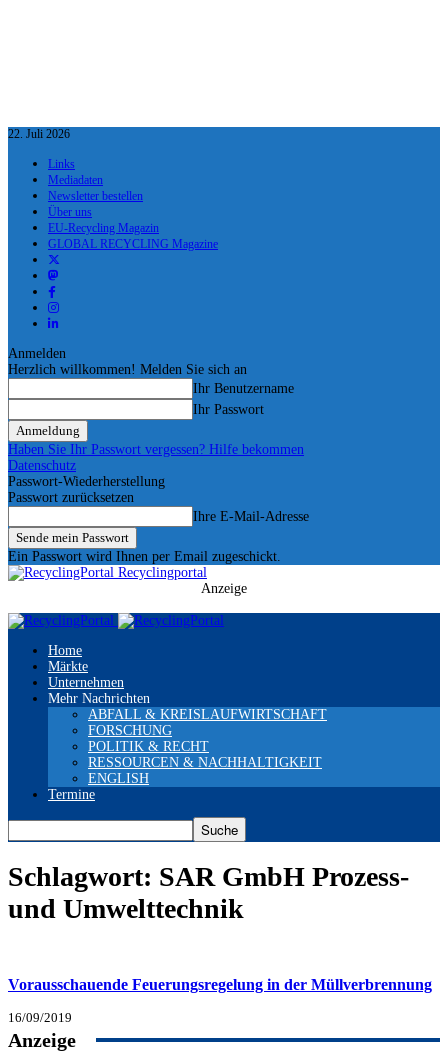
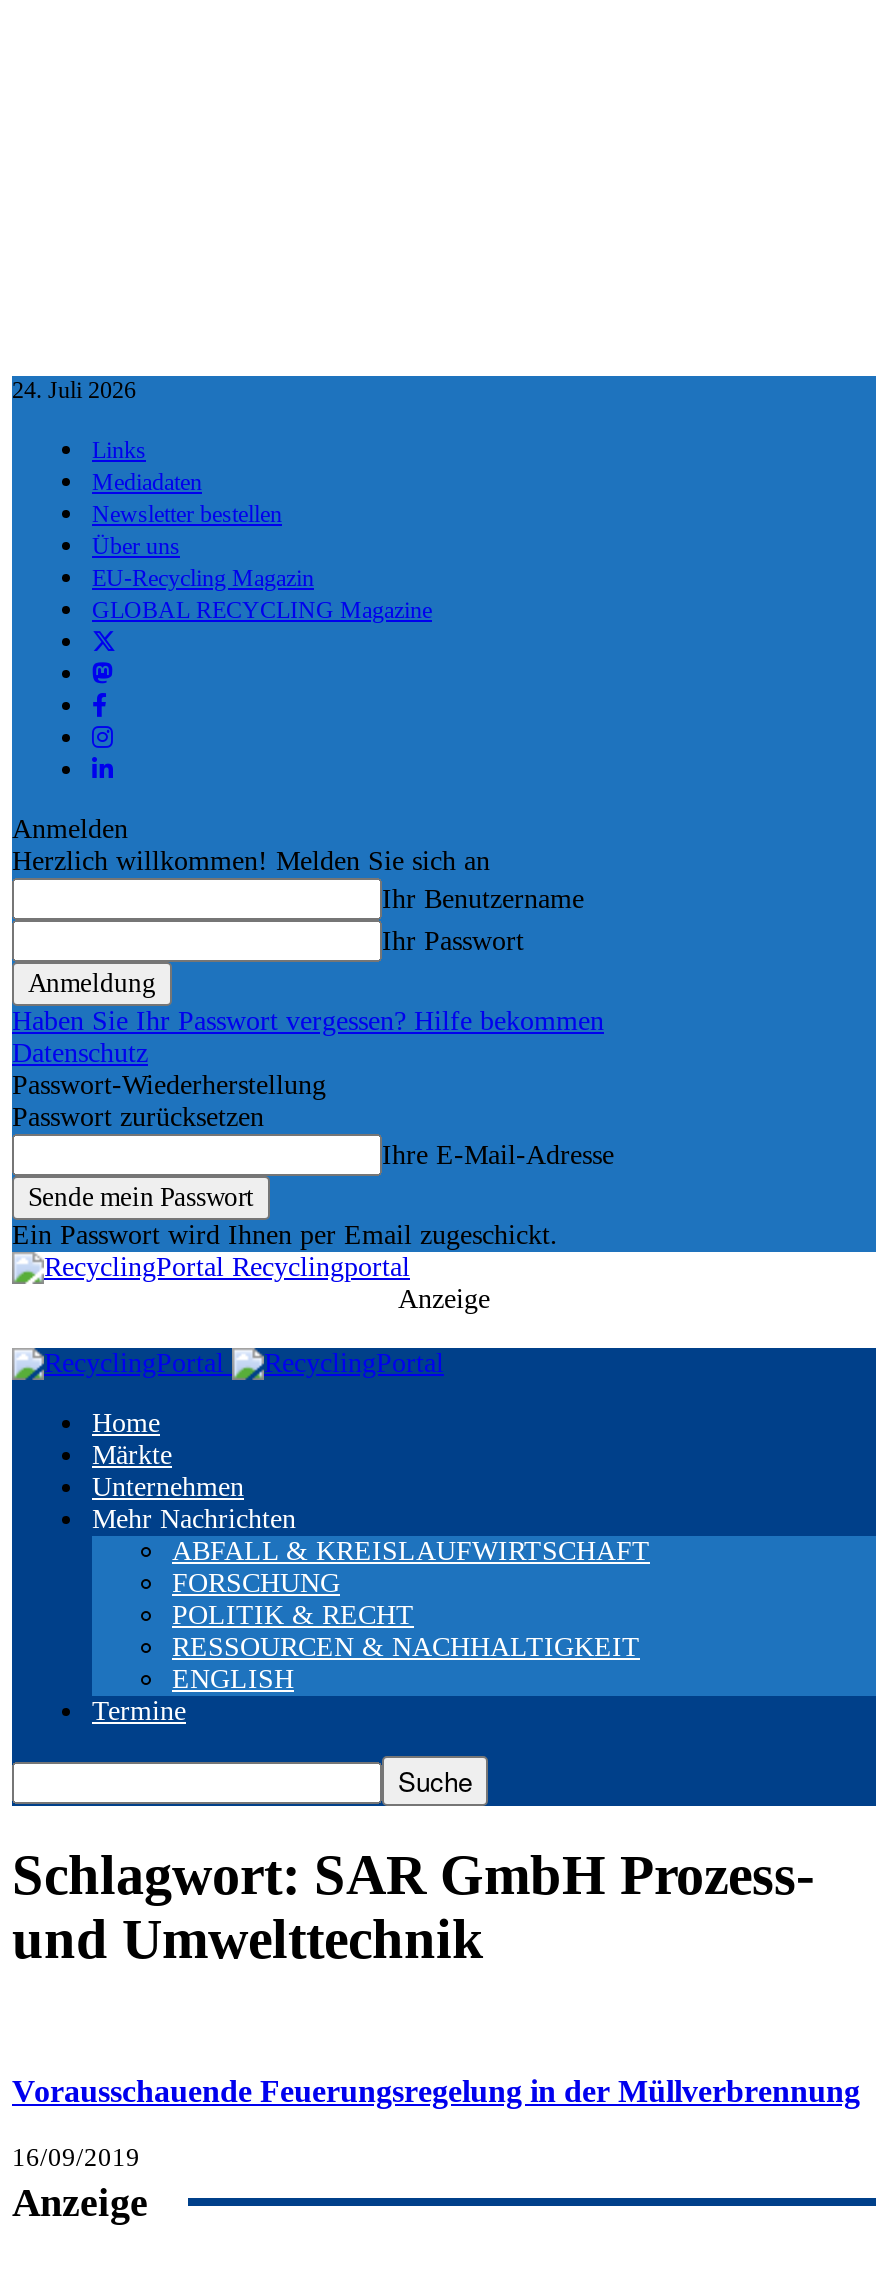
- 22. Juli 2026
+ 24. Juli 2026
